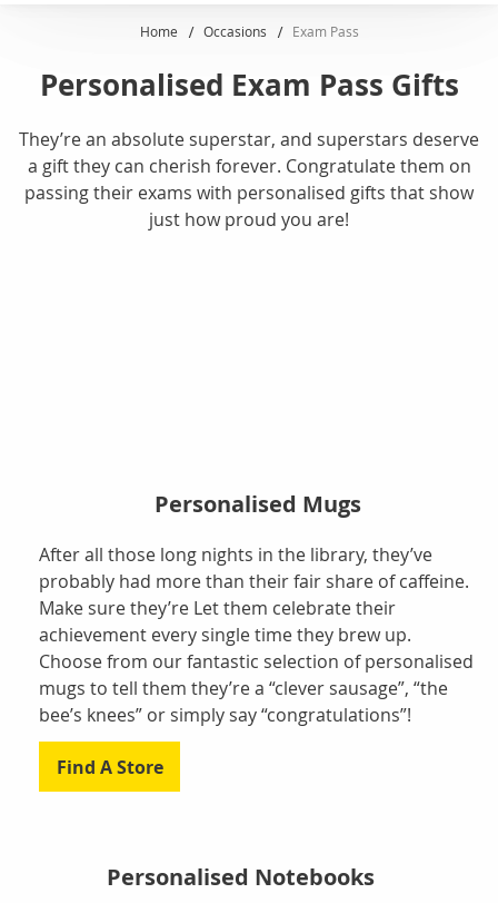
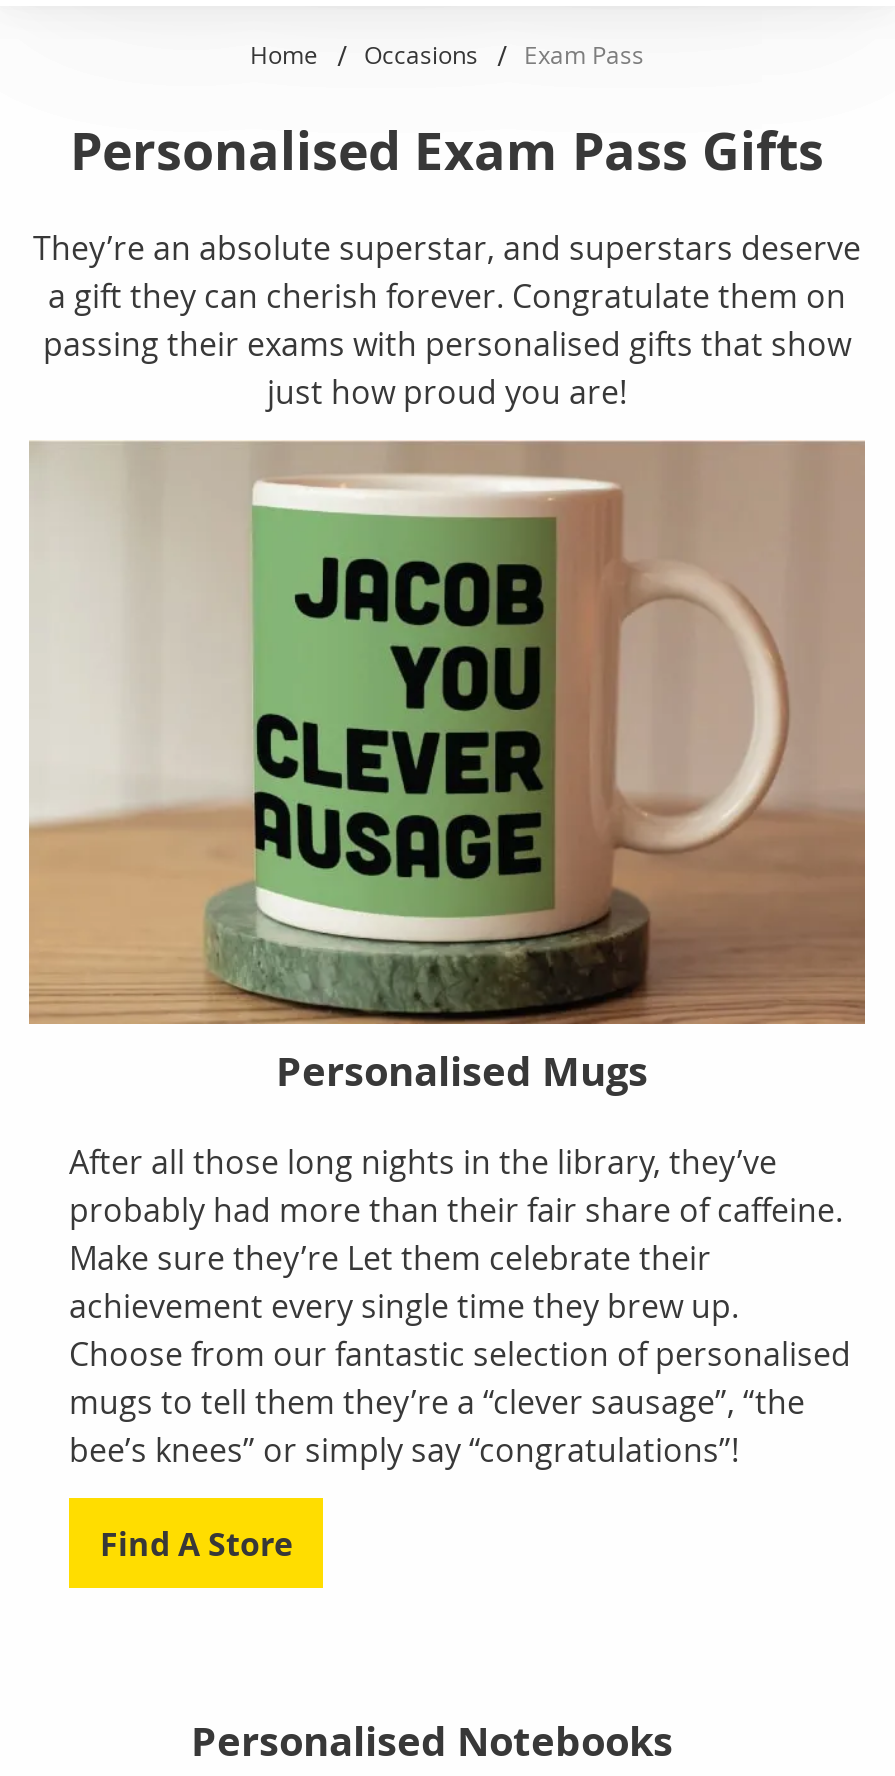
+ [image]
